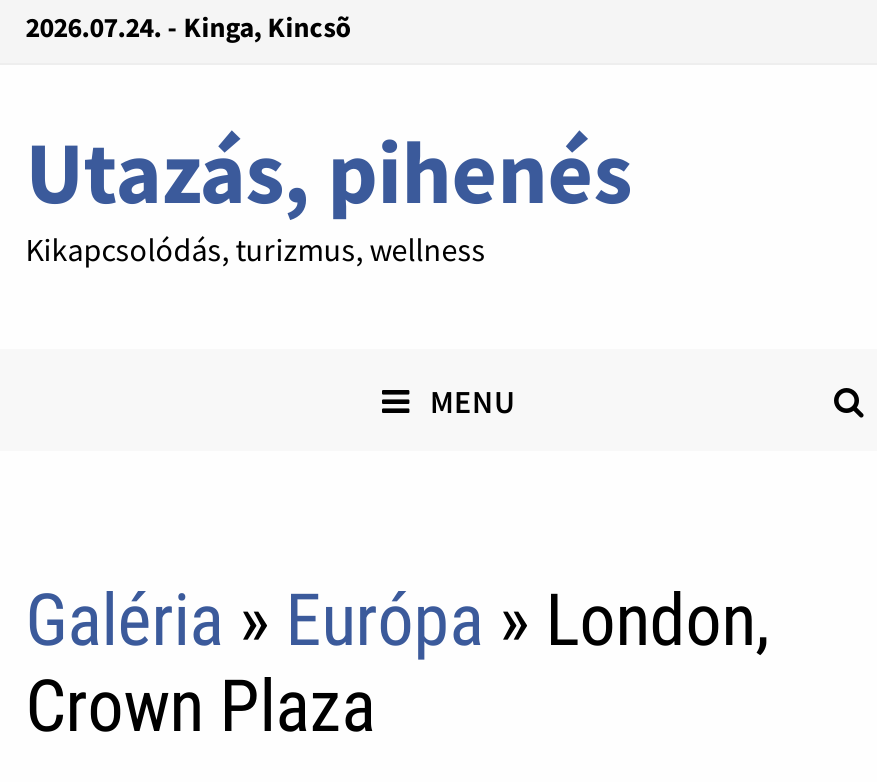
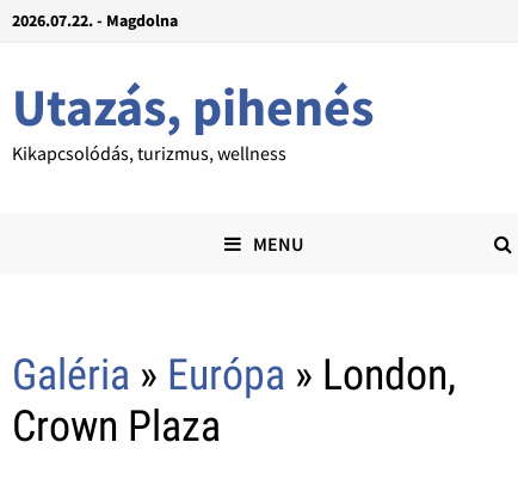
- 2026.07.24. - Kinga, Kincsõ
+ 2026.07.22. - Magdolna
